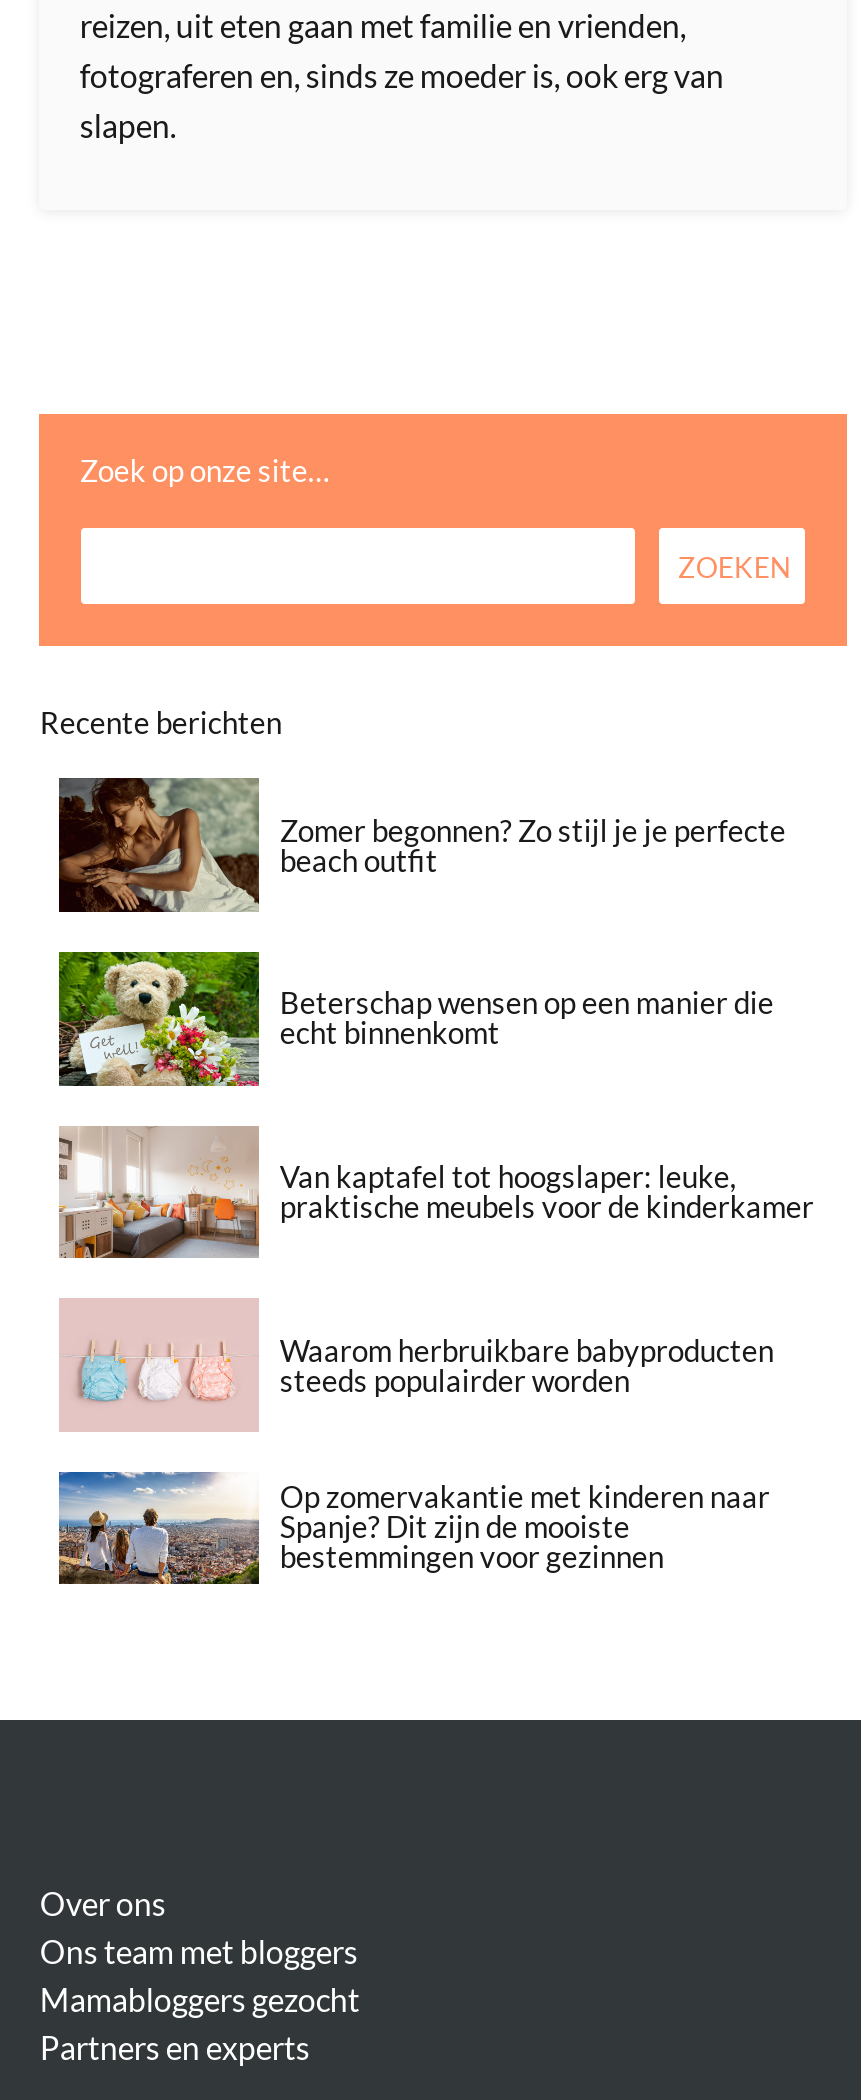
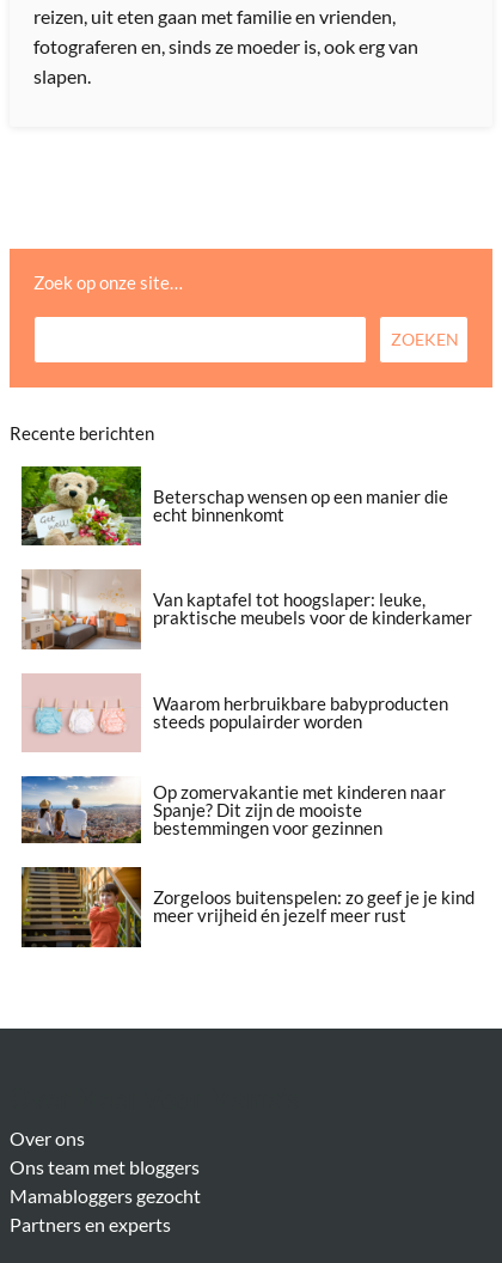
- [image]
- Zomer begonnen? Zo stijl je je perfecte
- beach outfit

moved up: [image] | Beterschap wensen op een manier die | echt binnenkomt | ... | Spanje? Dit zijn de mooiste | bestemmingen voor gezinnen

+ [image]
+ Zorgeloos buitenspelen: zo geef je je kind
+ meer vrijheid én jezelf meer rust
